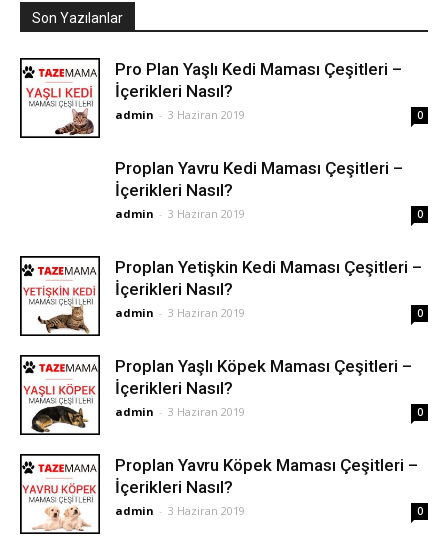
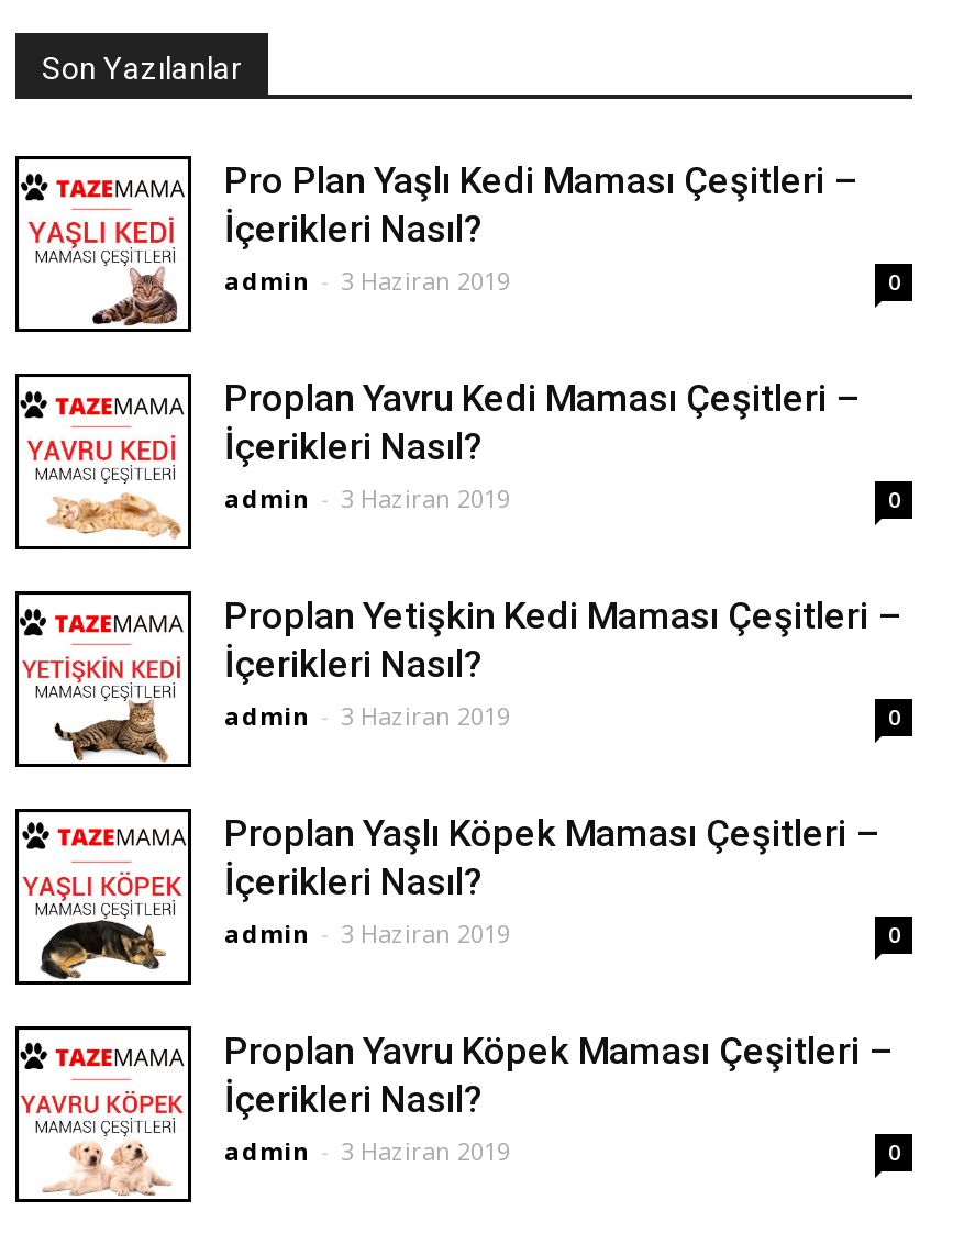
+ [image]
